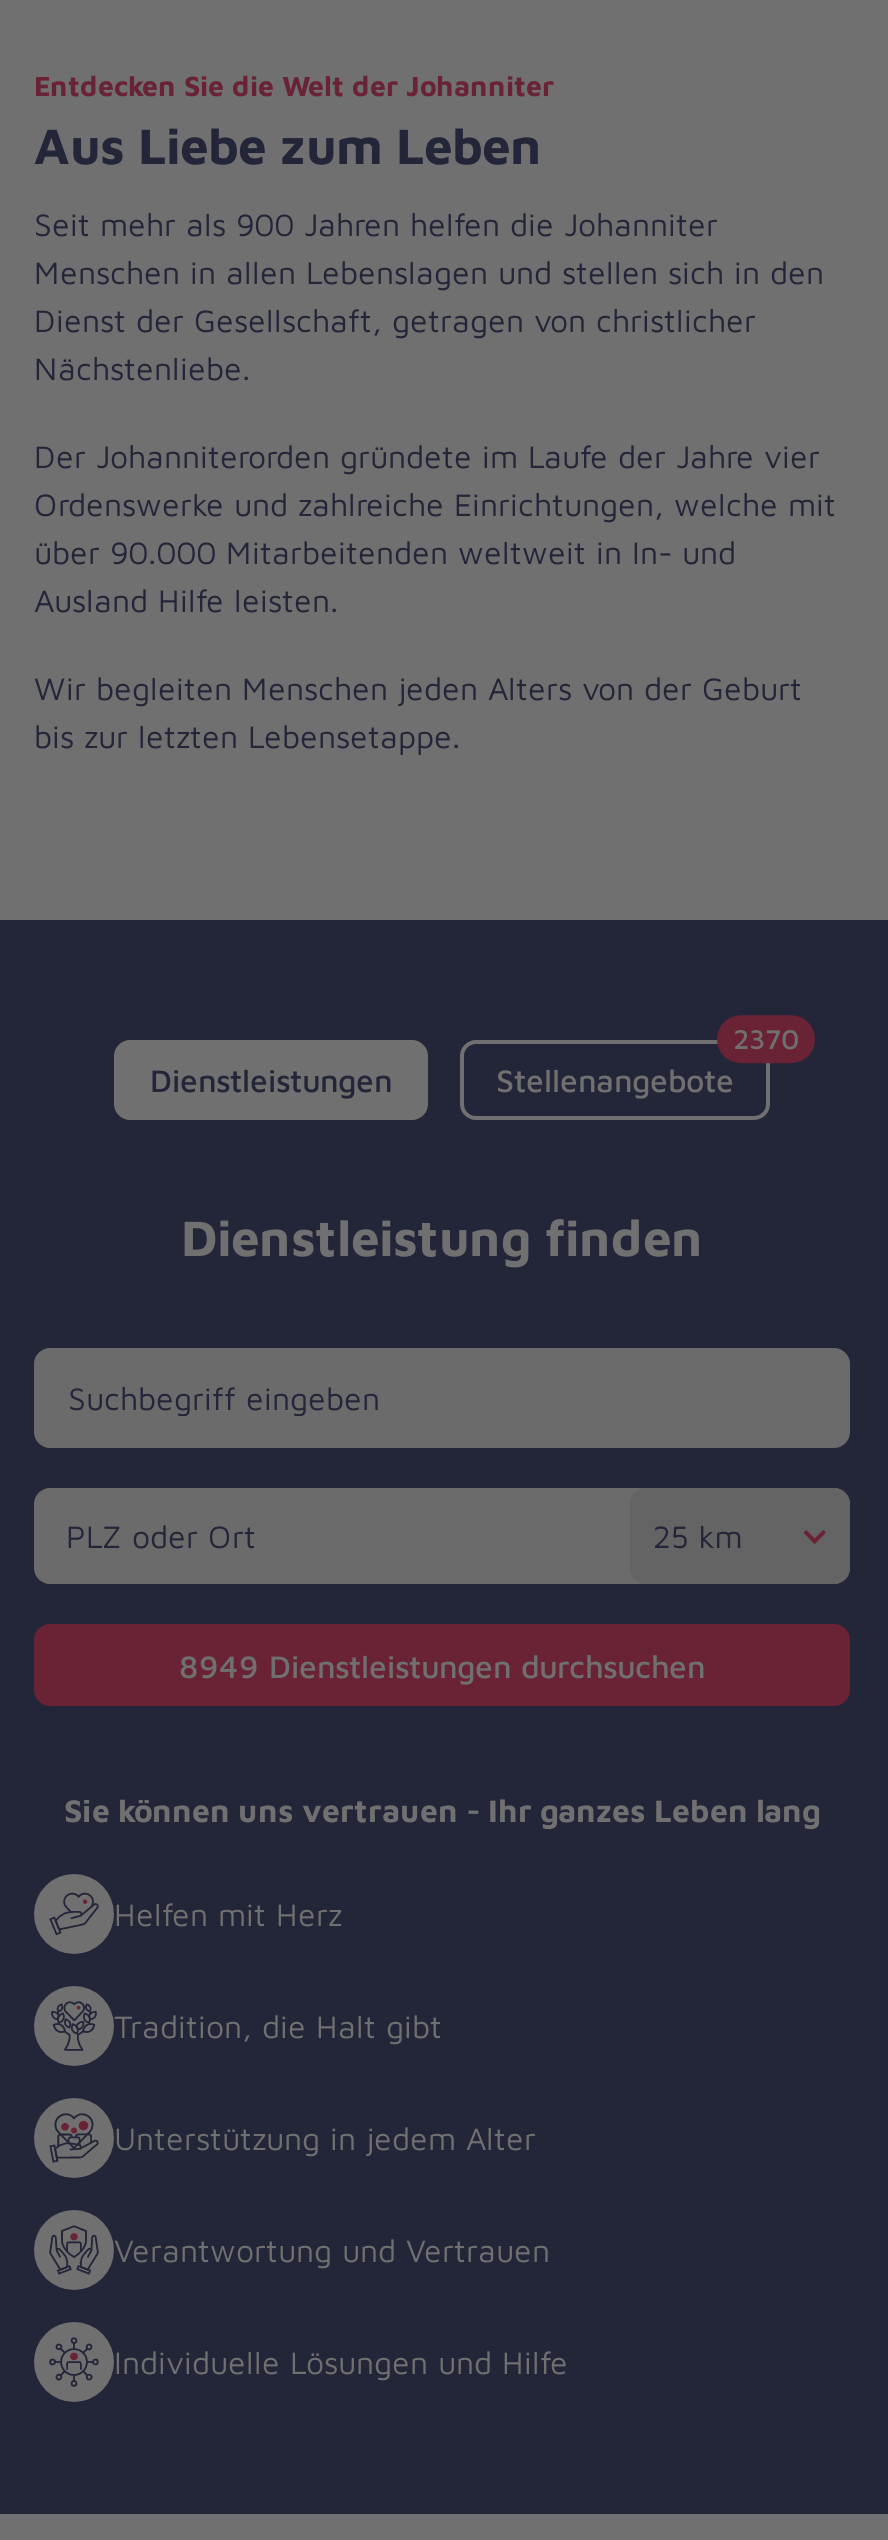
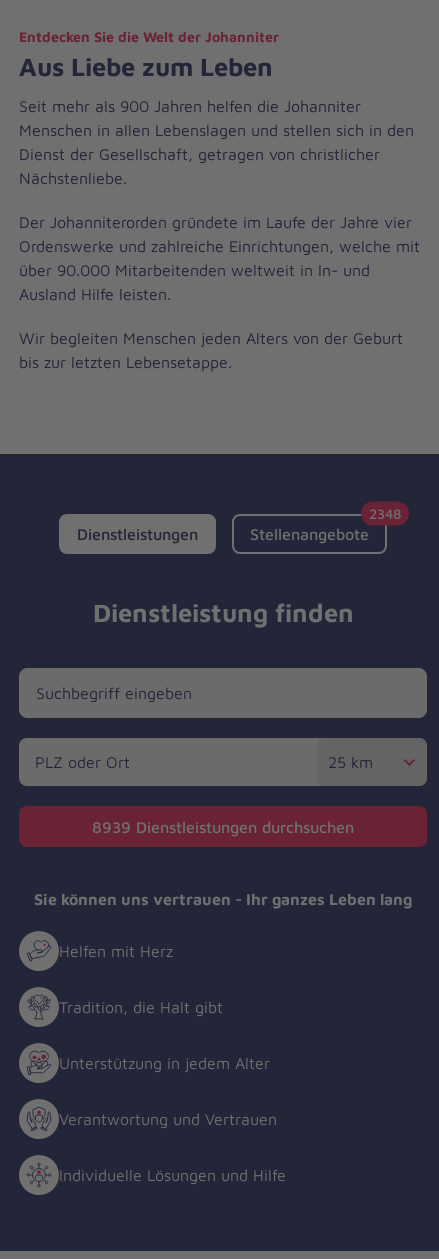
- 2370
+ 2348

- 8949 Dienstleistungen durchsuchen
+ 8939 Dienstleistungen durchsuchen
